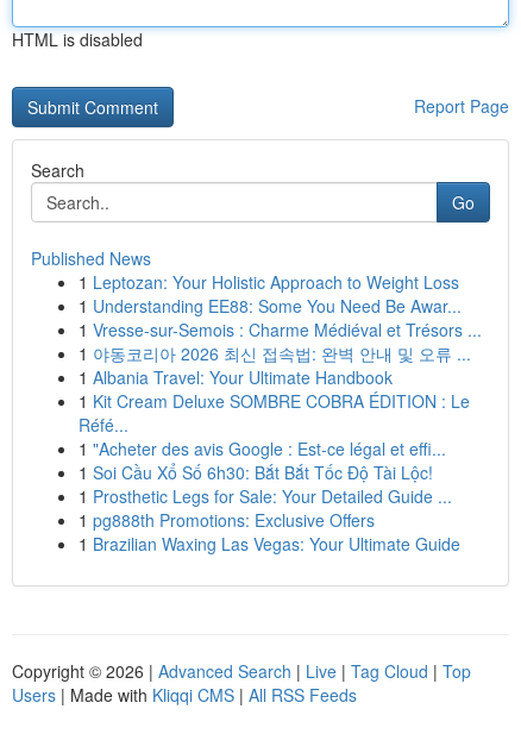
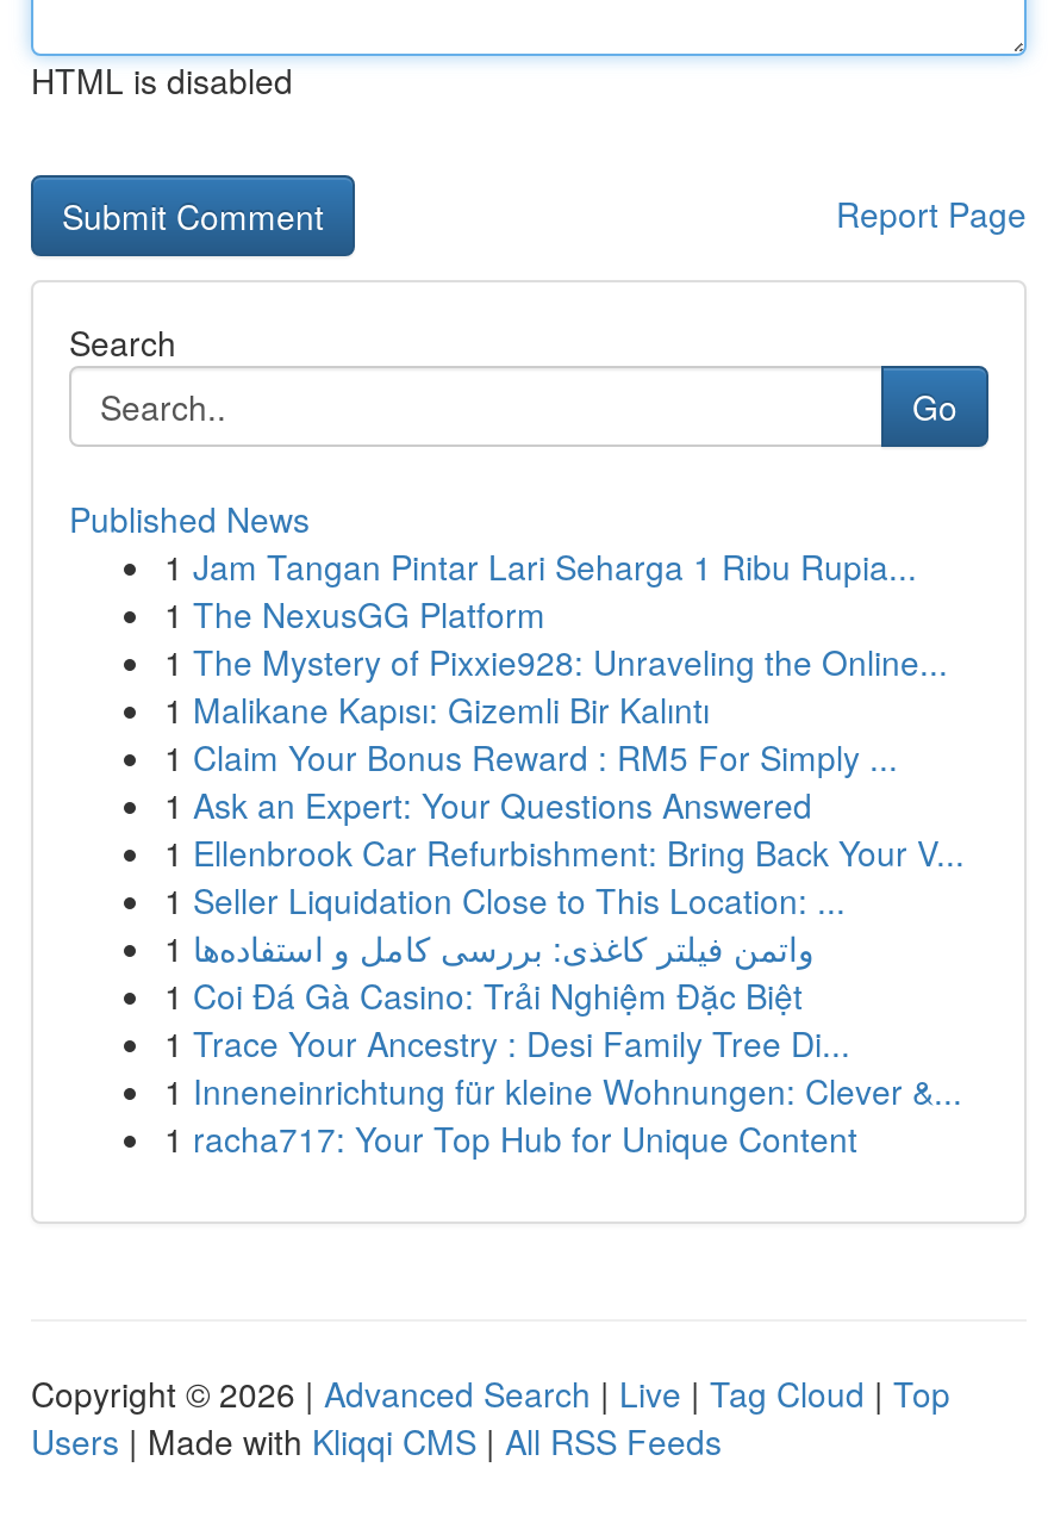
- 1 Leptozan: Your Holistic Approach to Weight Loss
- 1 Understanding EE88: Some You Need Be Awar...
- 1 Vresse-sur-Semois : Charme Médiéval et Trésors ...
- 1 야동코리아 2026 최신 접속법: 완벽 안내 및 오류 ...
- 1 Albania Travel: Your Ultimate Handbook
- 1 Kit Cream Deluxe SOMBRE COBRA ÉDITION : Le
- Réfé...
- 1 "Acheter des avis Google : Est-ce légal et effi...
- 1 Soi Cầu Xổ Số 6h30: Bắt Bắt Tốc Độ Tài Lộc!
- 1 Prosthetic Legs for Sale: Your Detailed Guide ...
- 1 pg888th Promotions: Exclusive Offers
- 1 Brazilian Waxing Las Vegas: Your Ultimate Guide
+ 1 Jam Tangan Pintar Lari Seharga 1 Ribu Rupia...
+ 1 The NexusGG Platform
+ 1 The Mystery of Pixxie928: Unraveling the Online...
+ 1 Malikane Kapısı: Gizemli Bir Kalıntı
+ 1 Claim Your Bonus Reward : RM5 For Simply ...
+ 1 Ask an Expert: Your Questions Answered
+ 1 Ellenbrook Car Refurbishment: Bring Back Your V...
+ 1 Seller Liquidation Close to This Location: ...
+ 1 واتمن فیلتر کاغذی: بررسی کامل و استفاده‌ها
+ 1 Coi Đá Gà Casino: Trải Nghiệm Đặc Biệt
+ 1 Trace Your Ancestry : Desi Family Tree Di...
+ 1 Inneneinrichtung für kleine Wohnungen: Clever &...
+ 1 racha717: Your Top Hub for Unique Content
